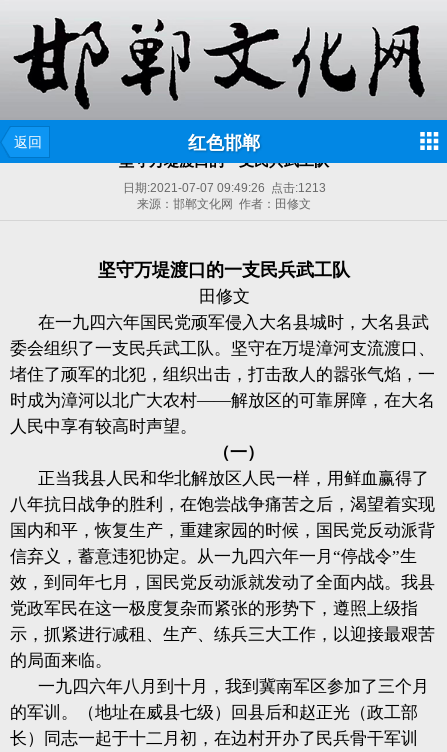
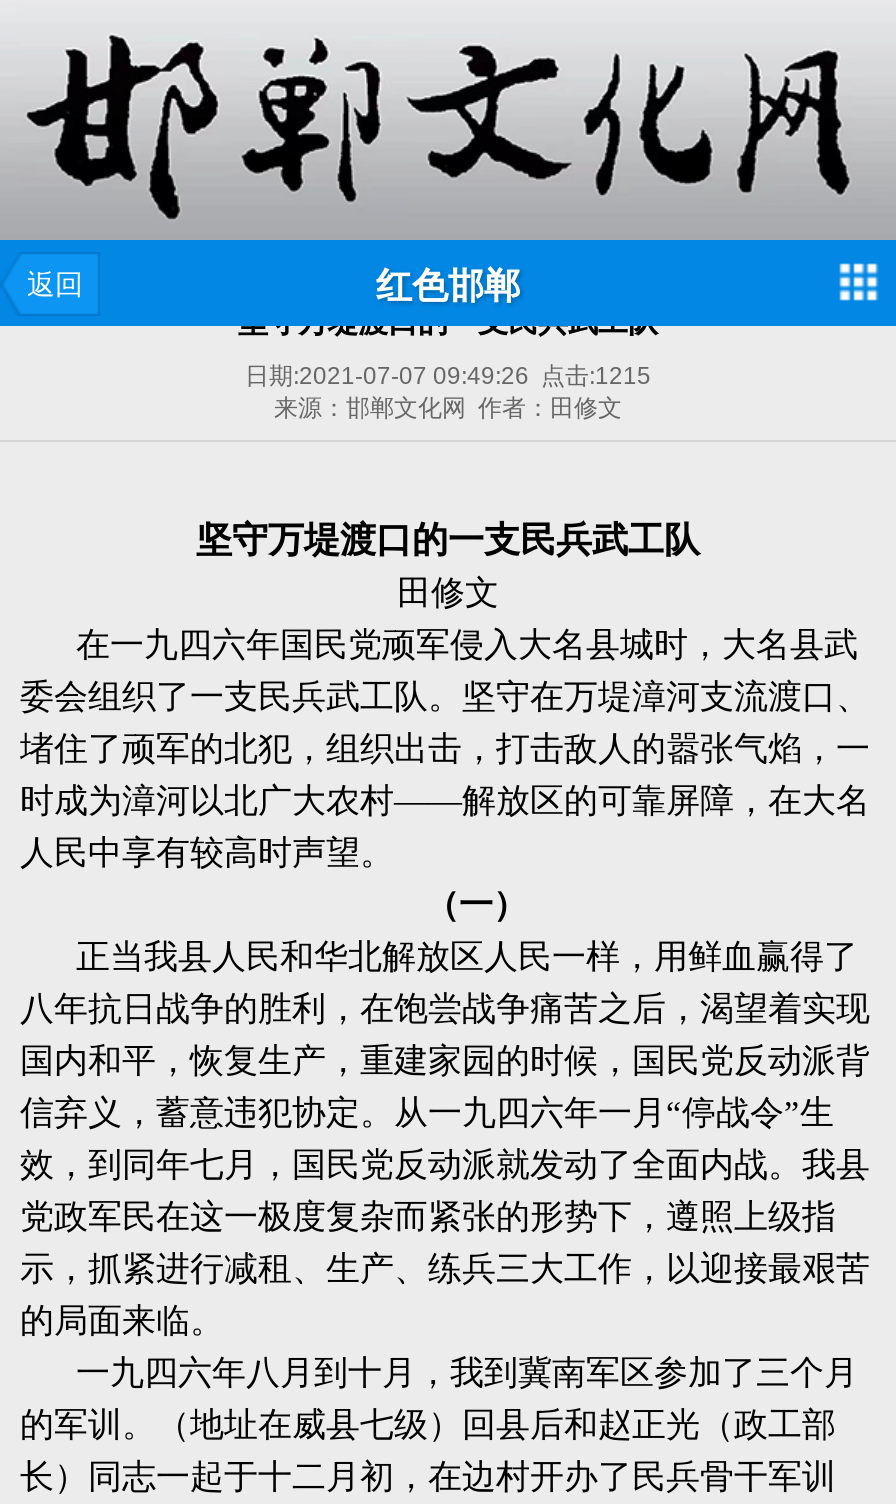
- 日期:2021-07-07 09:49:26点击:1213
+ 日期:2021-07-07 09:49:26点击:1215
